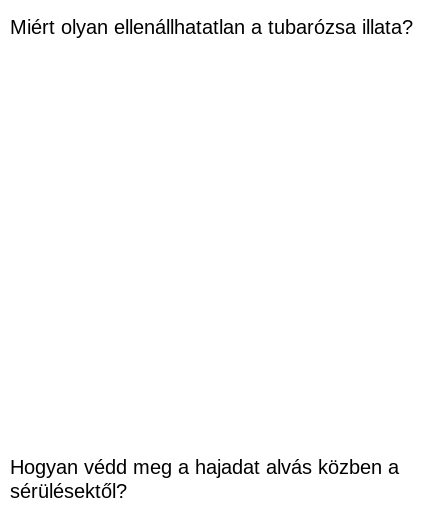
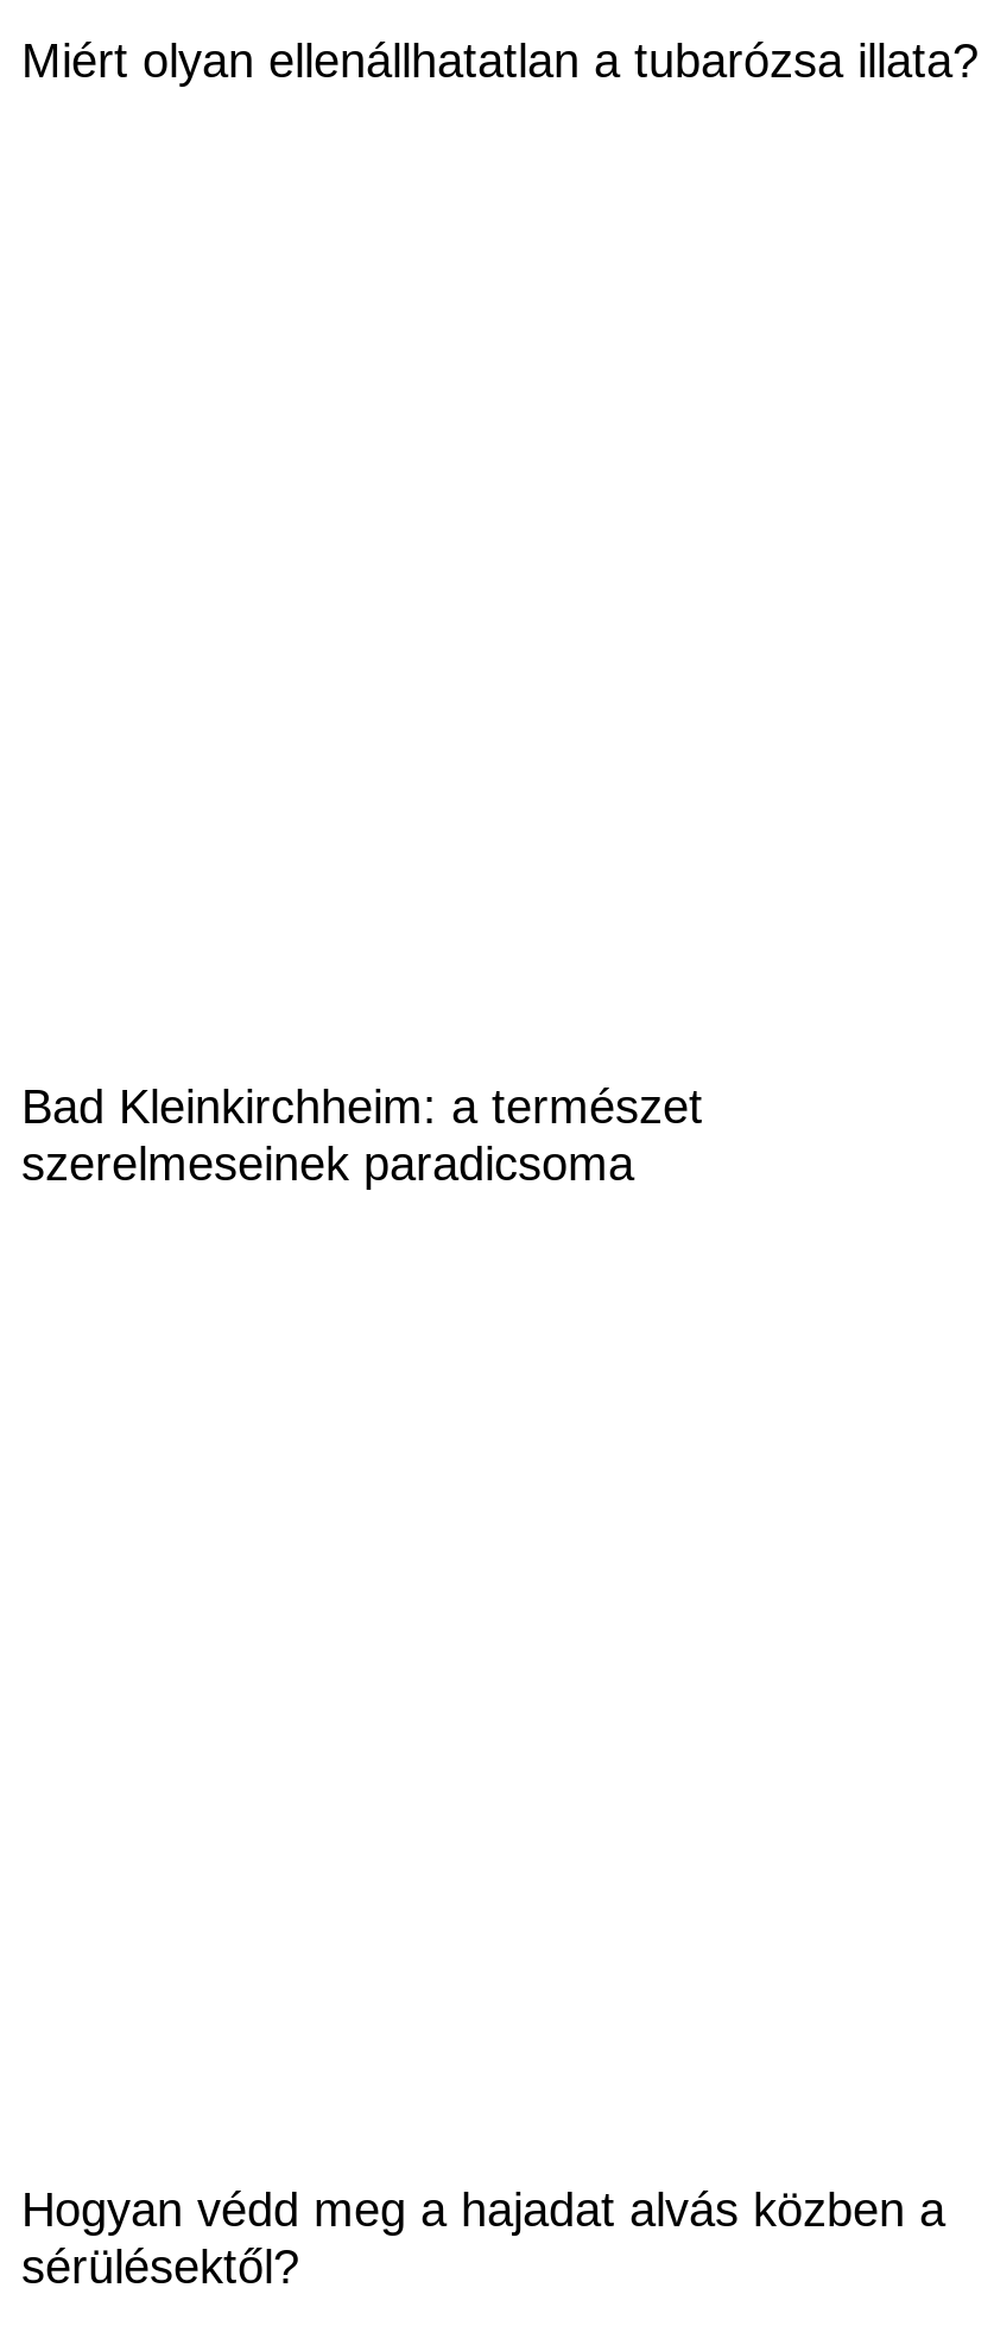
+ Bad Kleinkirchheim: a természet
+ szerelmeseinek paradicsoma
